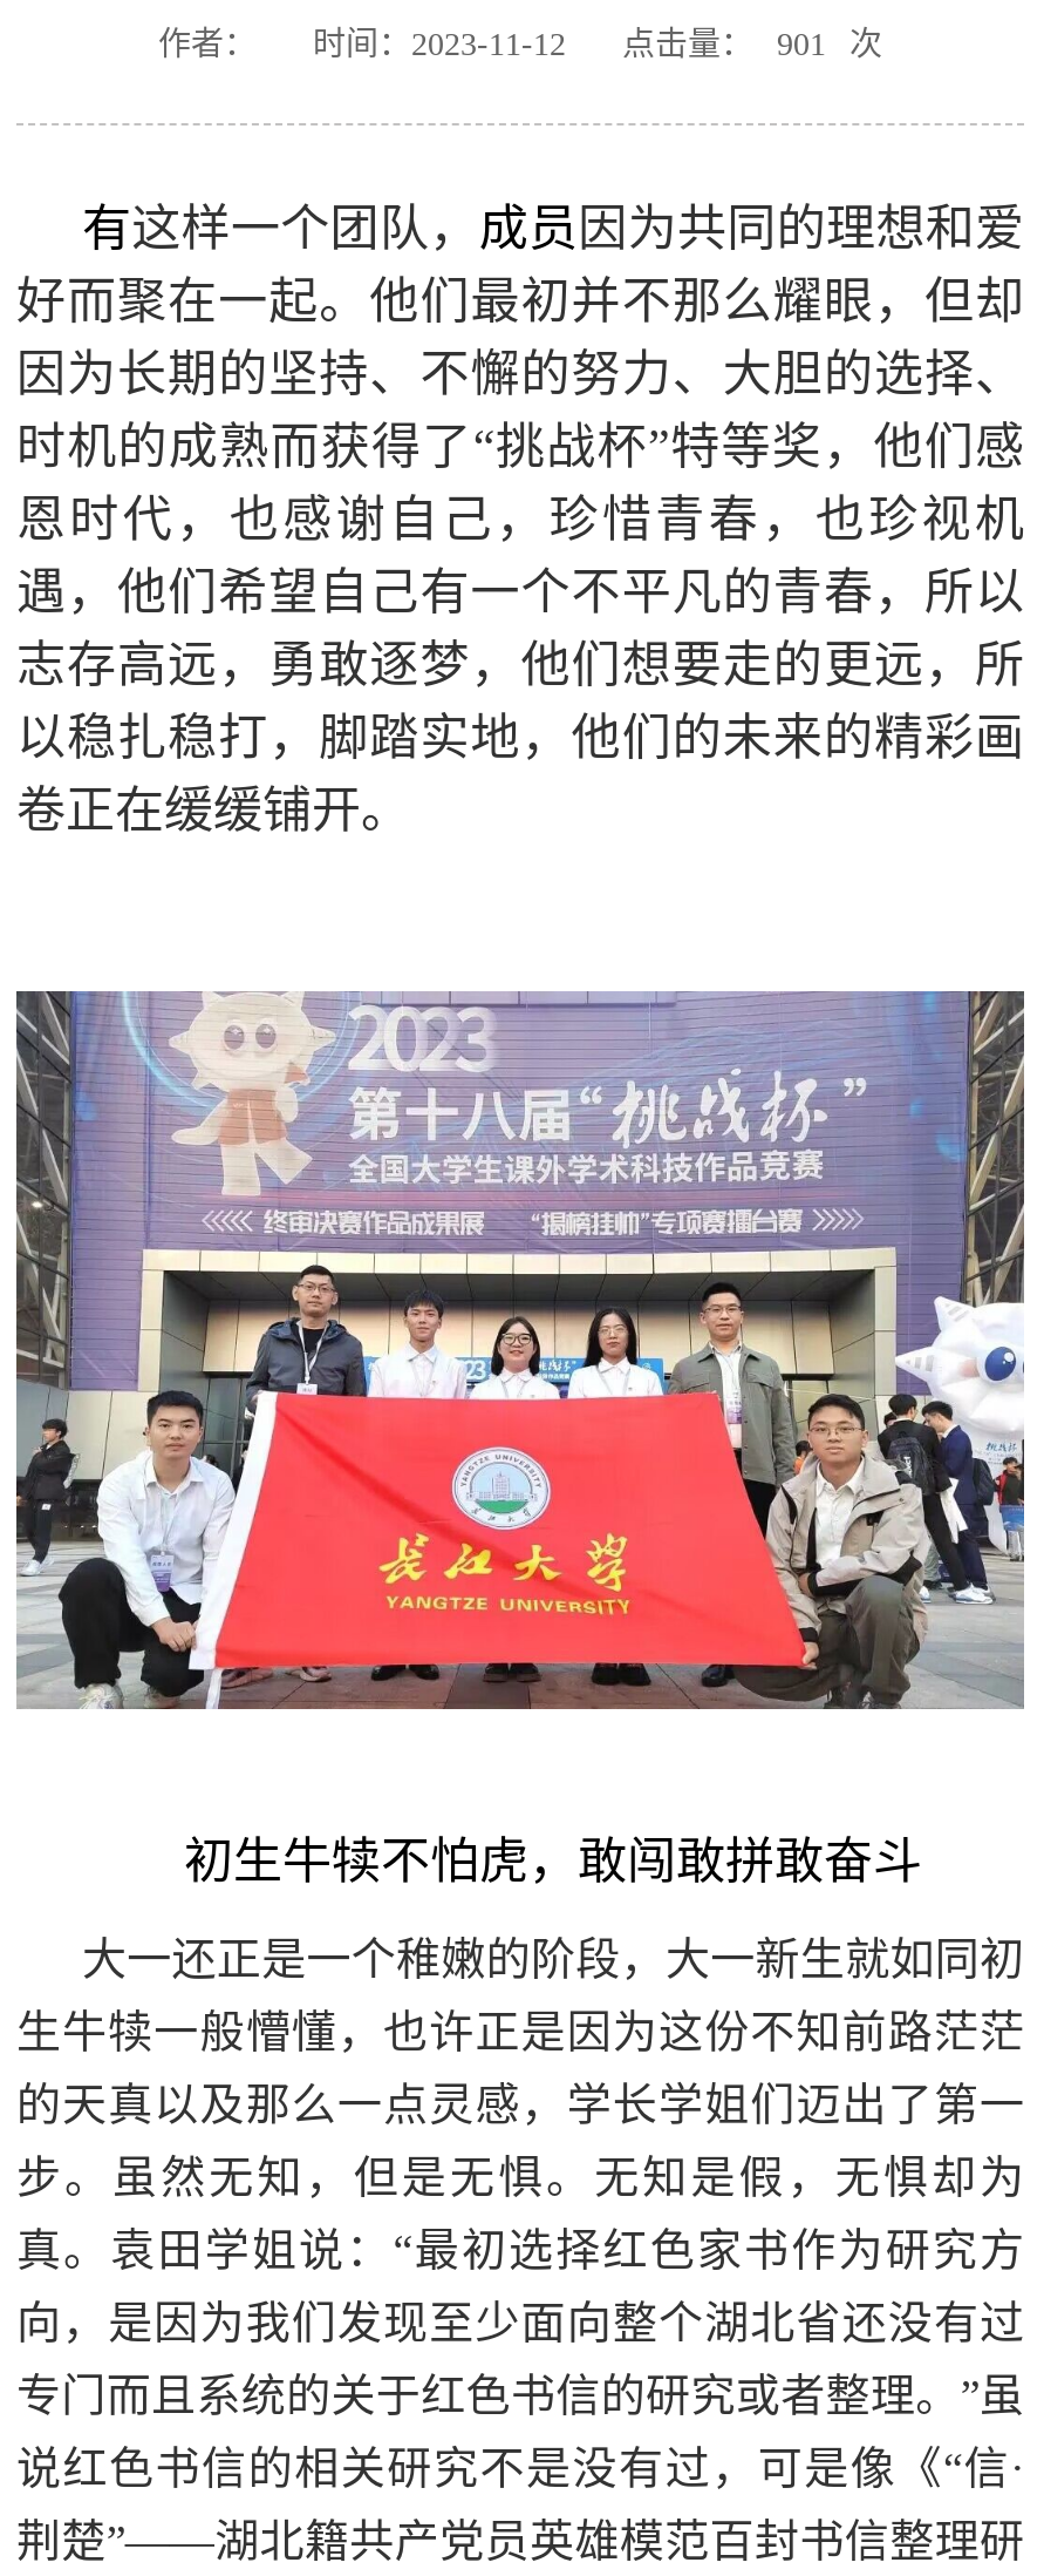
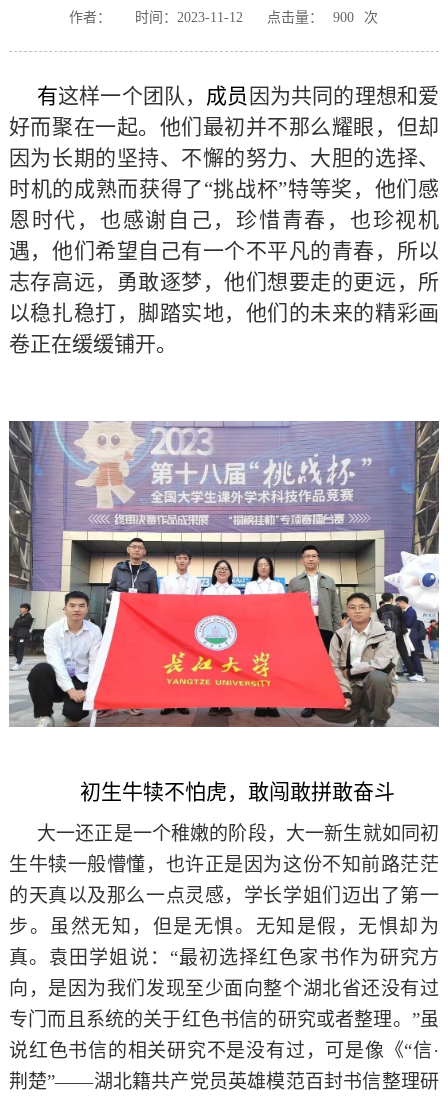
- 作者： 时间：2023-11-12 点击量： 901 次
+ 作者： 时间：2023-11-12 点击量： 900 次
